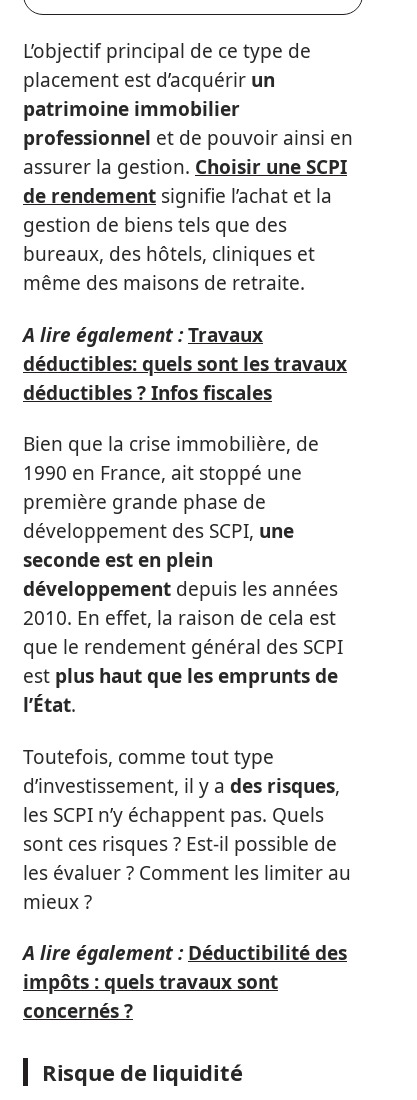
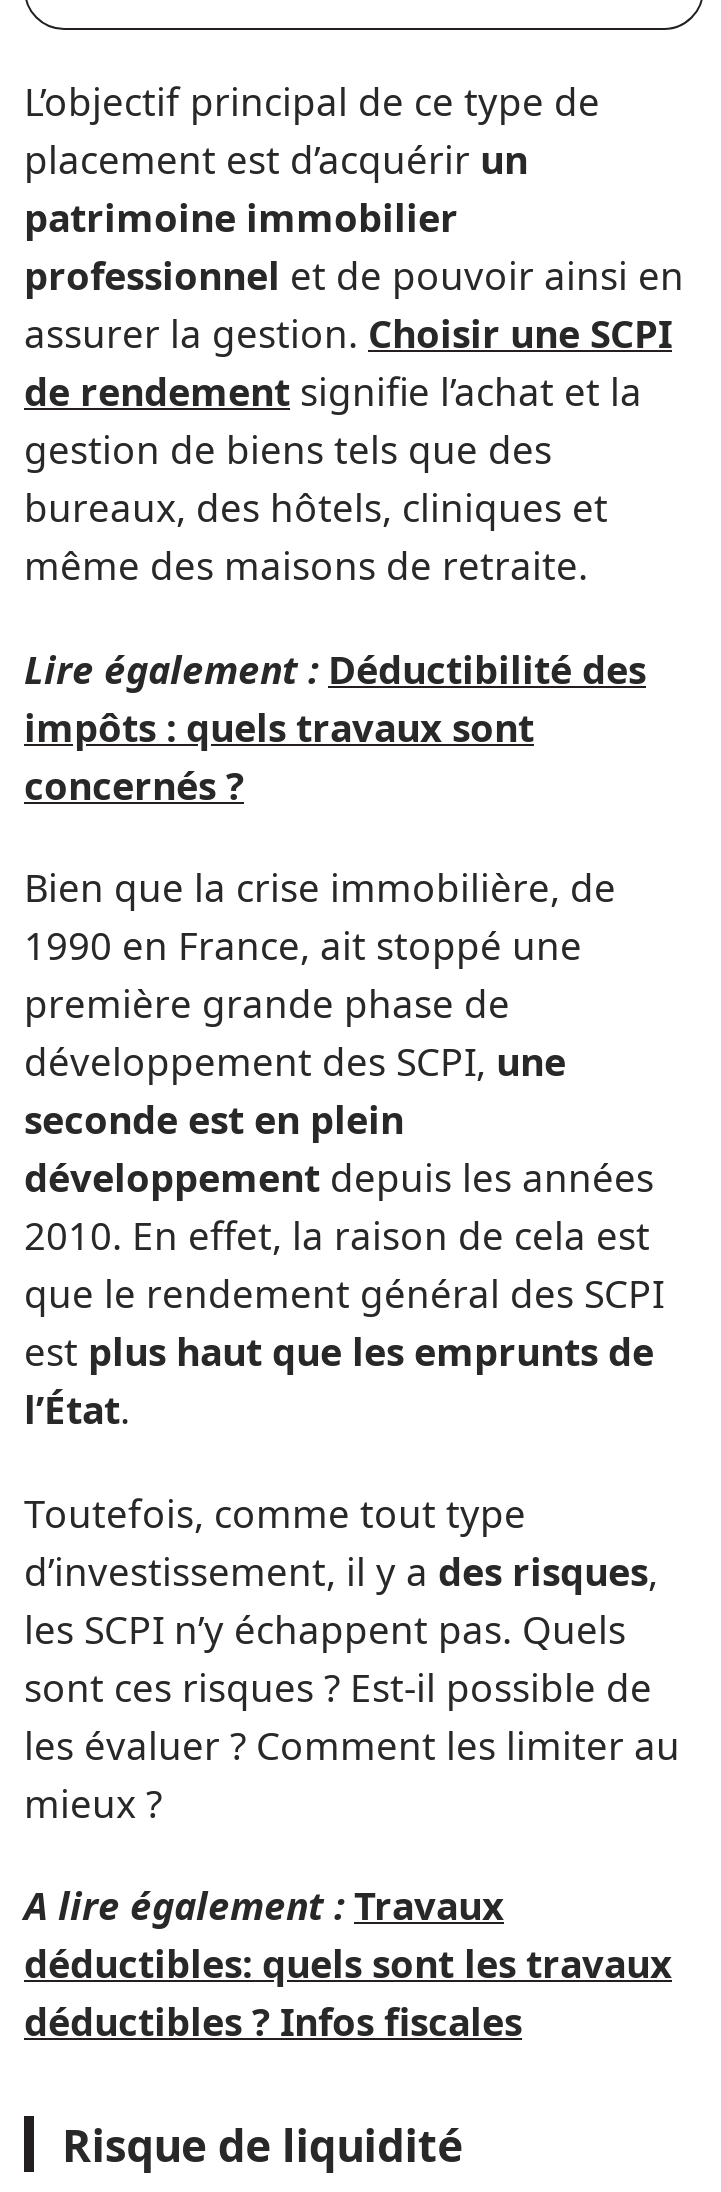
+ Lire également : Déductibilité des

moved down: A lire également : Travaux | déductibles: quels sont les travaux | déductibles ? Infos fiscales

- A lire également : Déductibilité des

moved up: impôts : quels travaux sont | concernés ?
